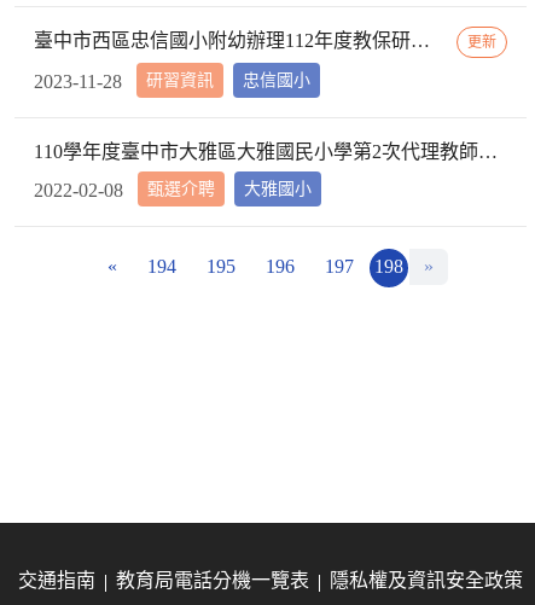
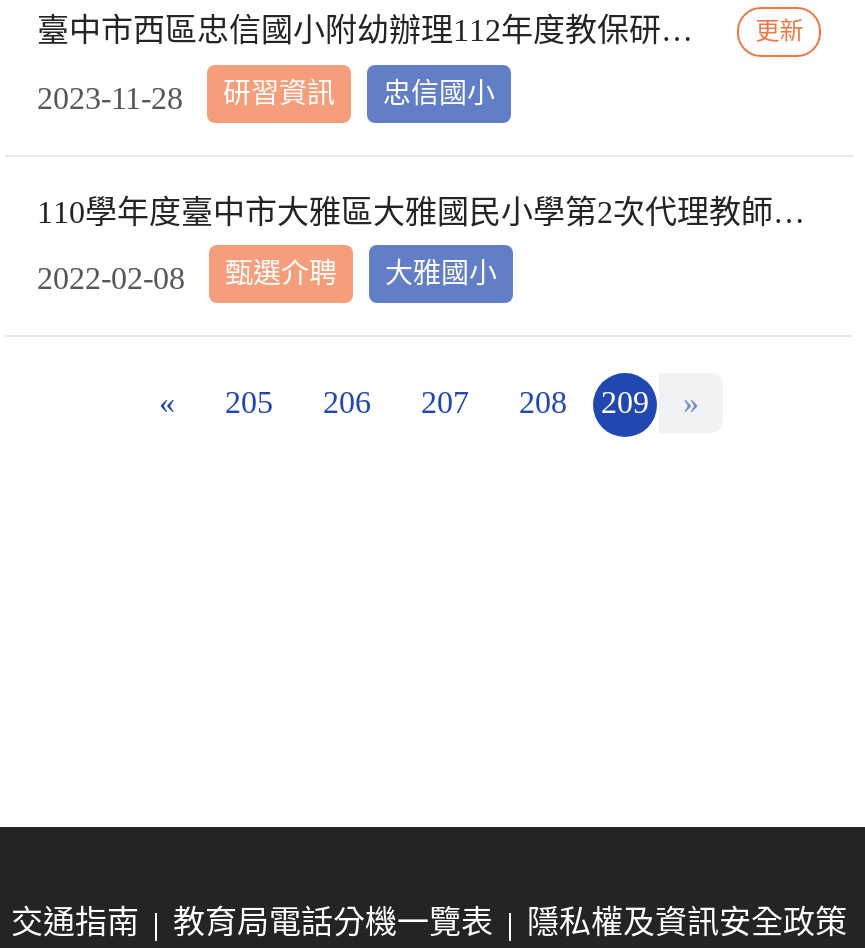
- 194
+ 205

- 195
+ 206

- 196
+ 207

- 197
+ 208

- 198
+ 209
